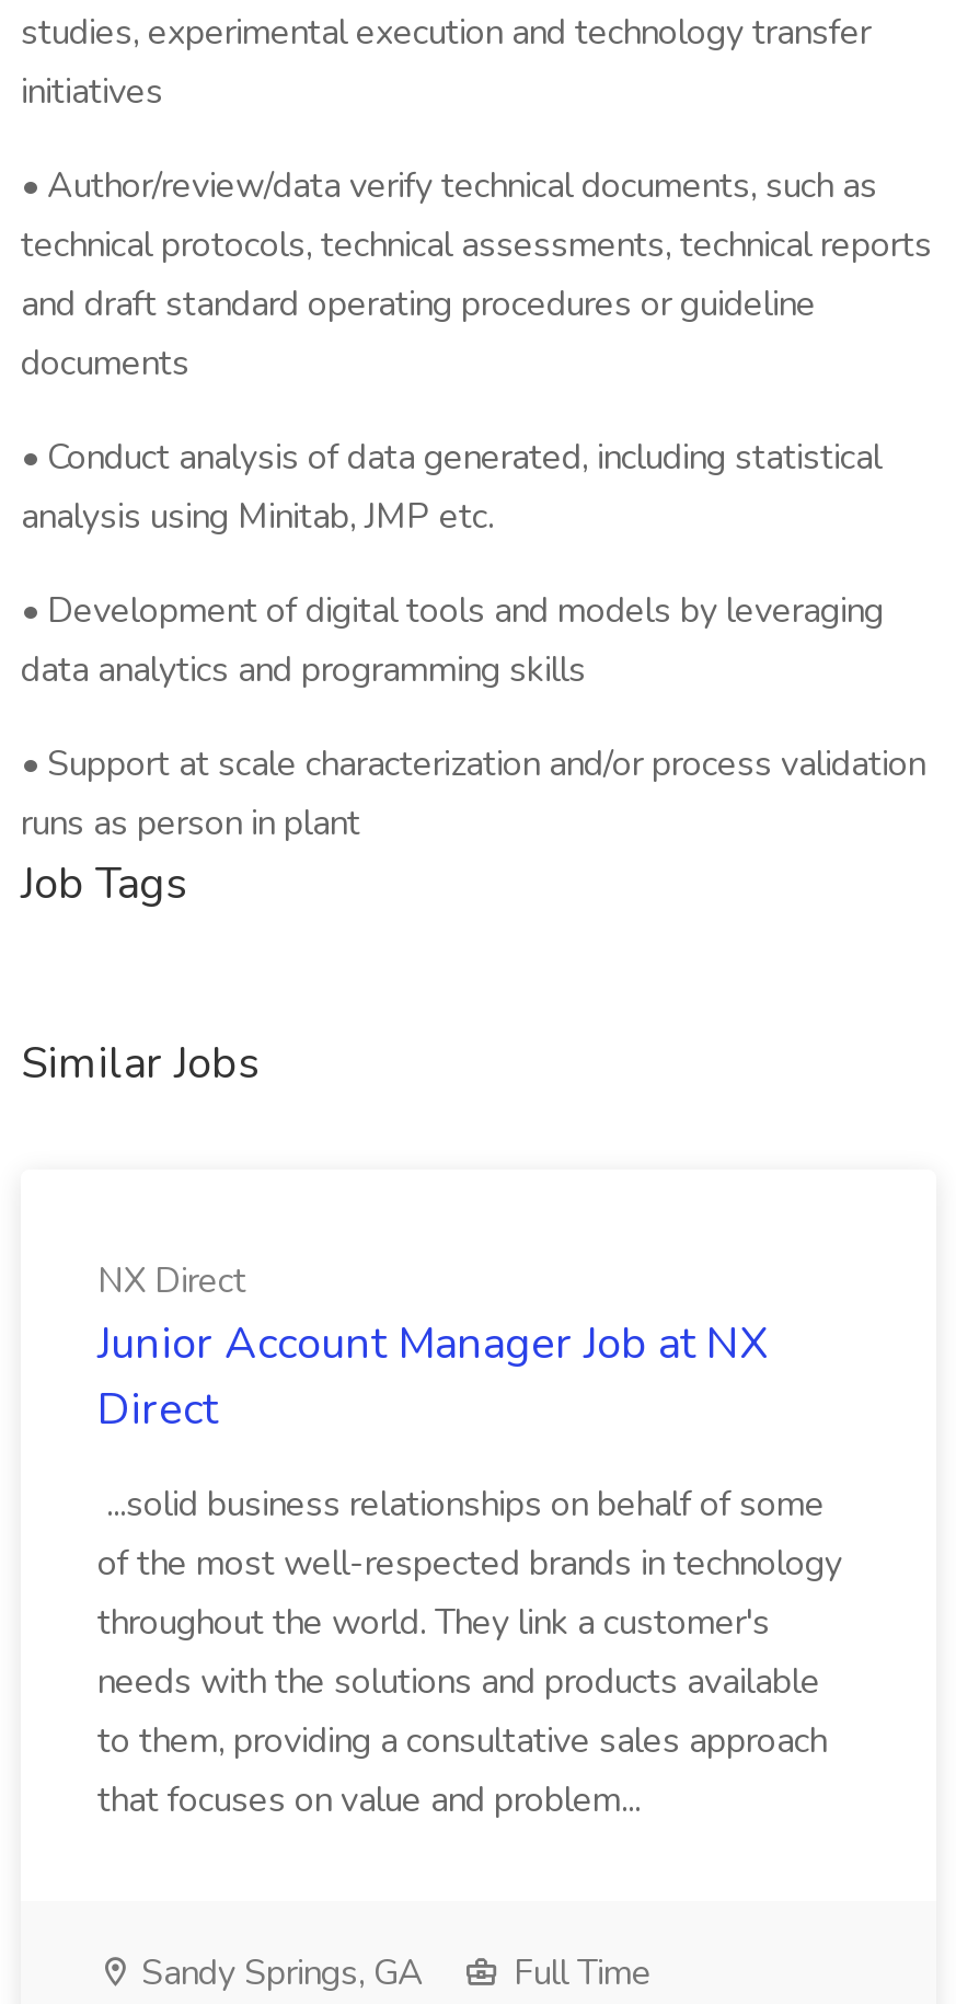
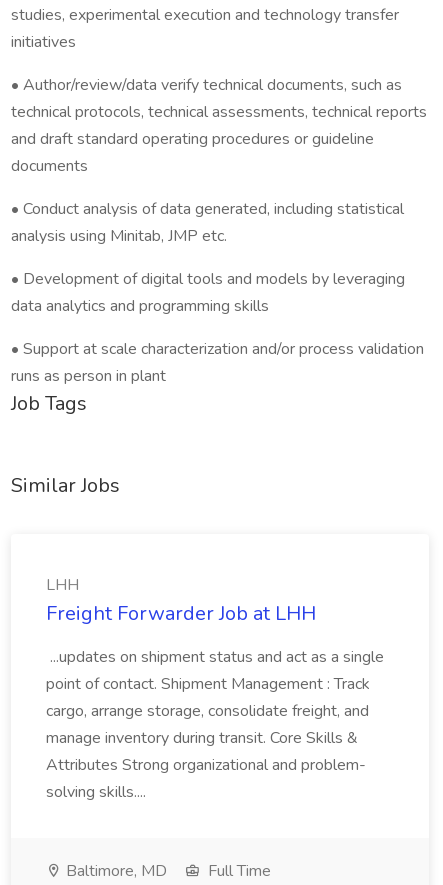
- NX Direct
- Junior Account Manager Job at NX
- Direct
+ LHH
+ Freight Forwarder Job at LHH

- ...solid business relationships on behalf of some
- of the most well-respected brands in technology
- throughout the world. They link a customer's
- needs with the solutions and products available
- to them, providing a consultative sales approach
- that focuses on value and problem...
+ ...updates on shipment status and act as a single
+ point of contact. Shipment Management : Track
+ cargo, arrange storage, consolidate freight, and
+ manage inventory during transit. Core Skills &
+ Attributes Strong organizational and problem-
+ solving skills....

- Sandy Springs, GA
+ Baltimore, MD
